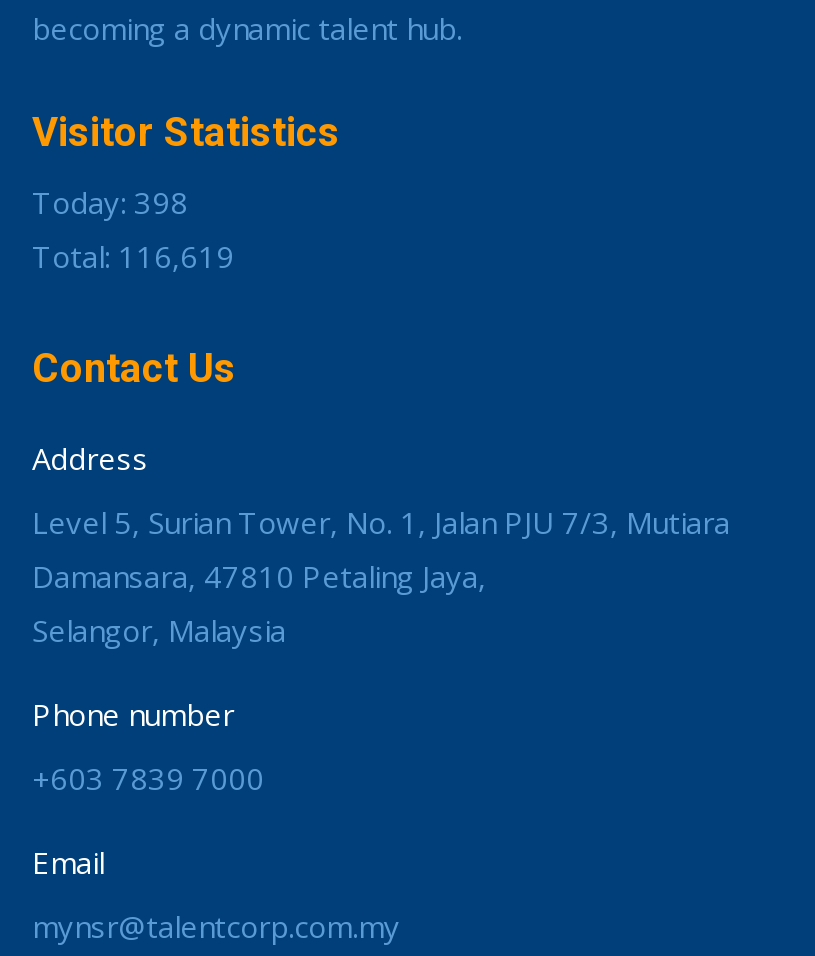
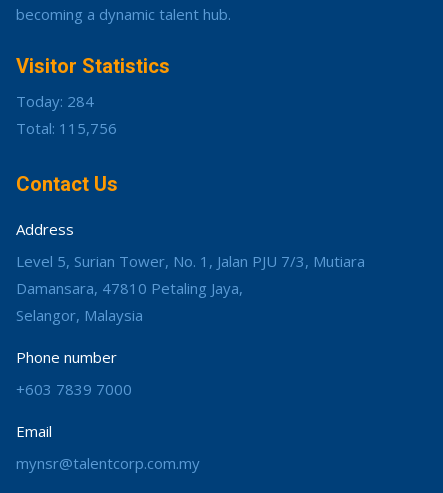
- Today: 398
+ Today: 284

- Total: 116,619
+ Total: 115,756
